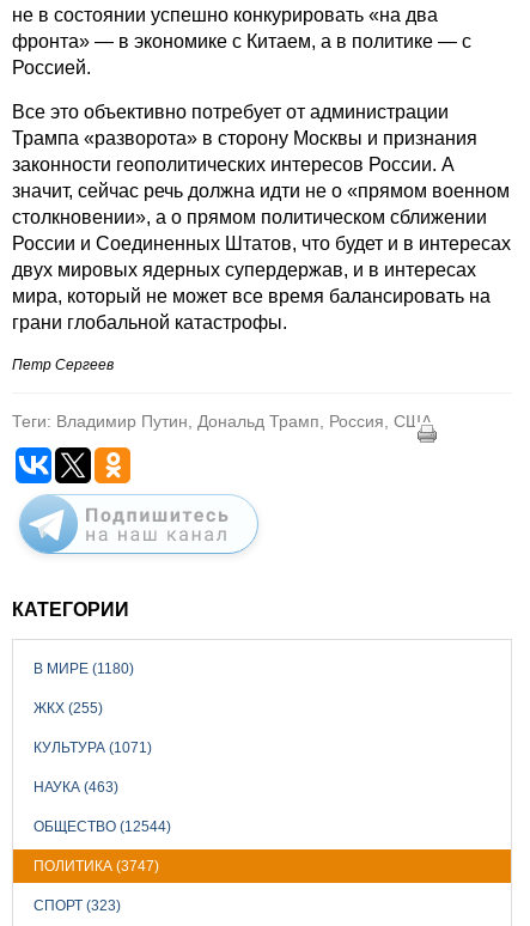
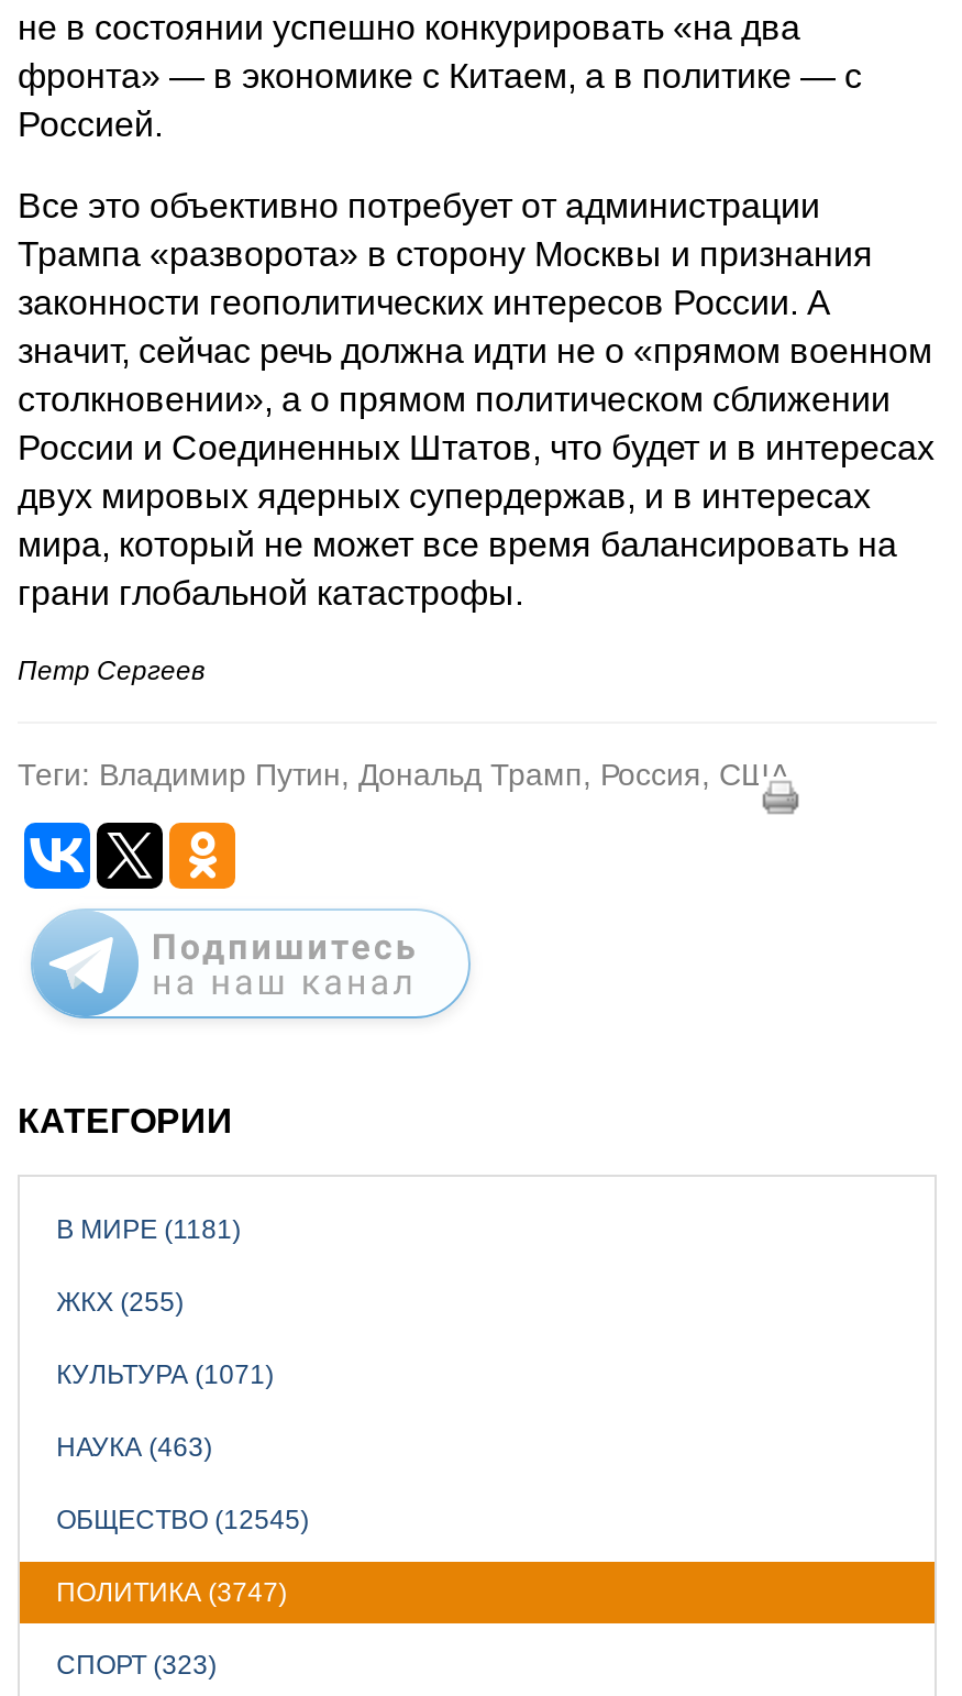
- В МИРЕ (1180)
+ В МИРЕ (1181)

- ОБЩЕСТВО (12544)
+ ОБЩЕСТВО (12545)
